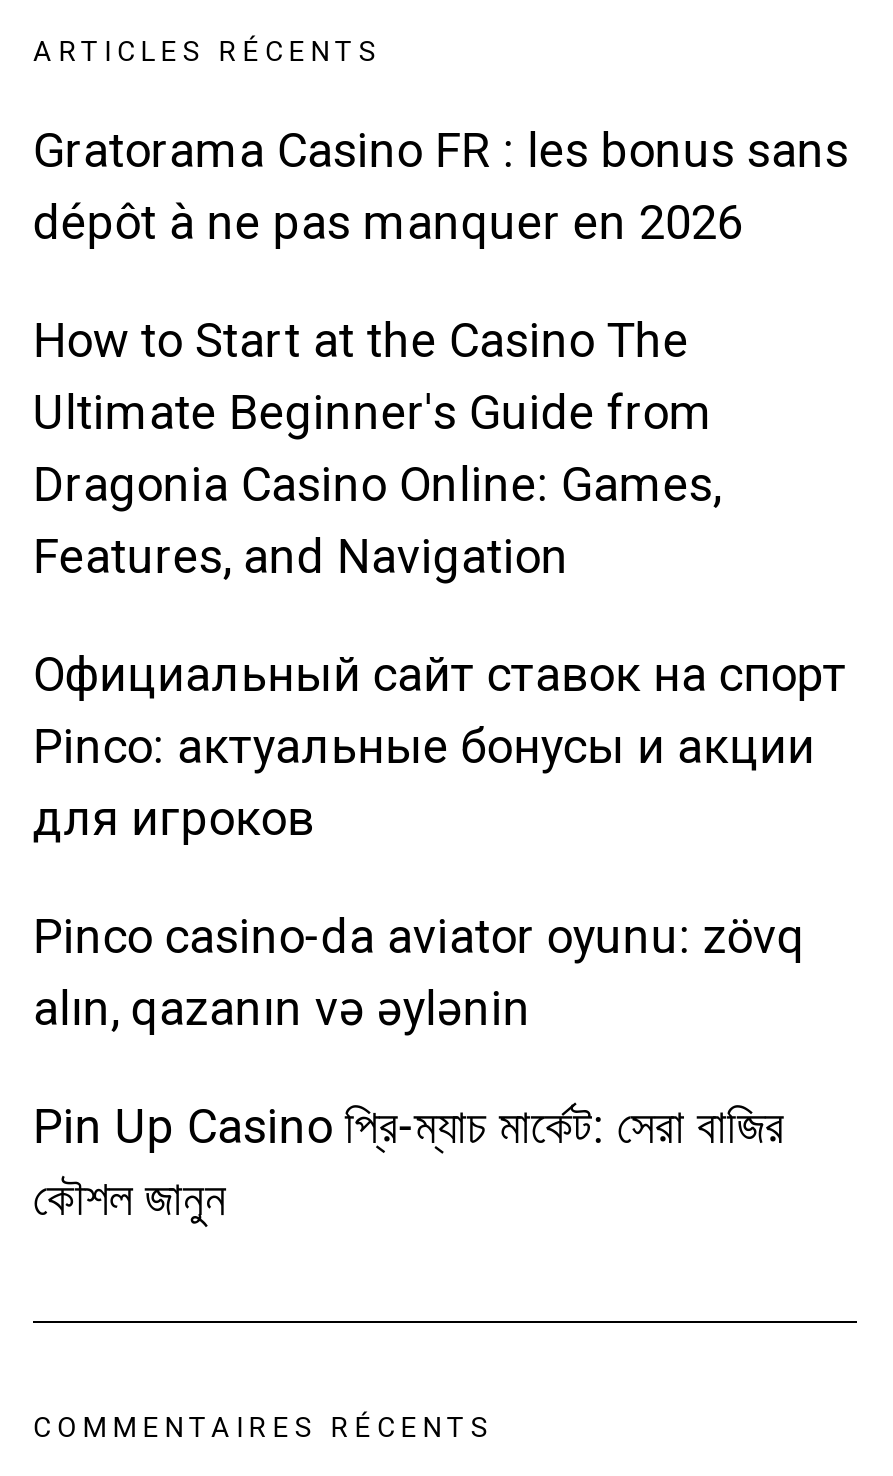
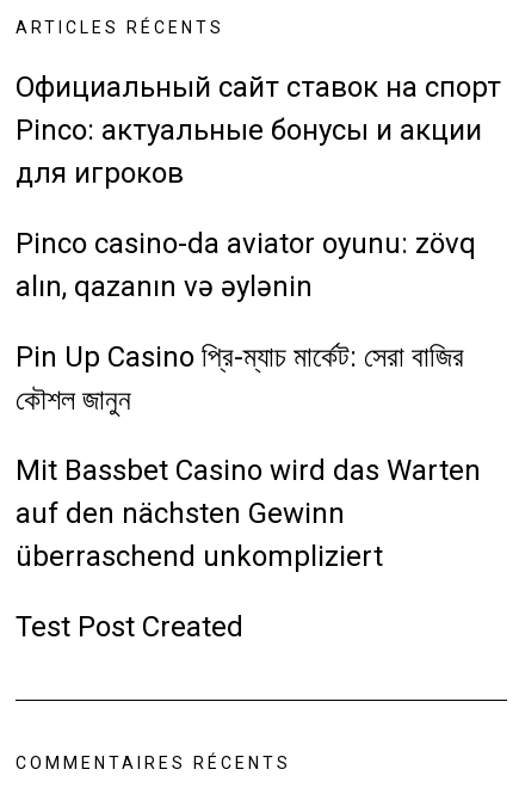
- Gratorama Casino FR : les bonus sans
- dépôt à ne pas manquer en 2026
- How to Start at the Casino The
- Ultimate Beginner's Guide from
- Dragonia Casino Online: Games,
- Features, and Navigation

moved up: Официальный сайт ставок на спорт | для игроков | Pinco casino-da aviator oyunu: zövq | alın, qazanın və əylənin | Pin Up Casino প্রি-ম্যাচ মার্কেট: সেরা বাজির | কৌশল জানুন

+ Mit Bassbet Casino wird das Warten
+ auf den nächsten Gewinn
+ überraschend unkompliziert
+ Test Post Created
